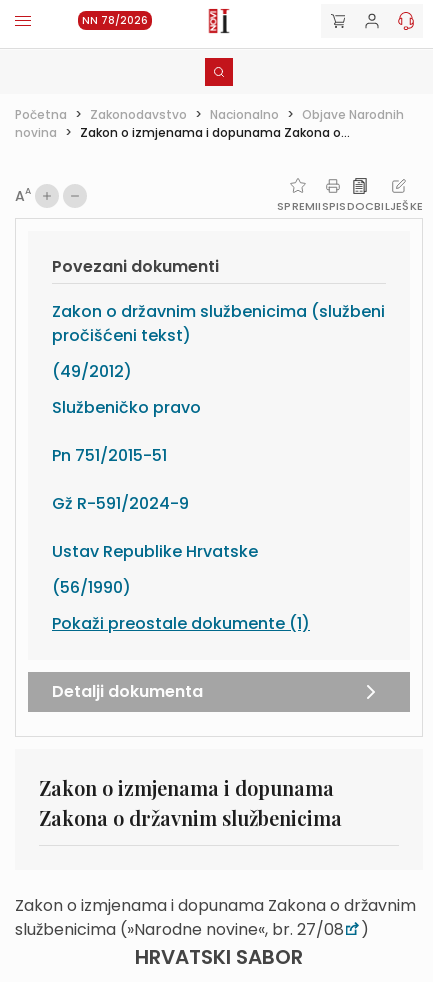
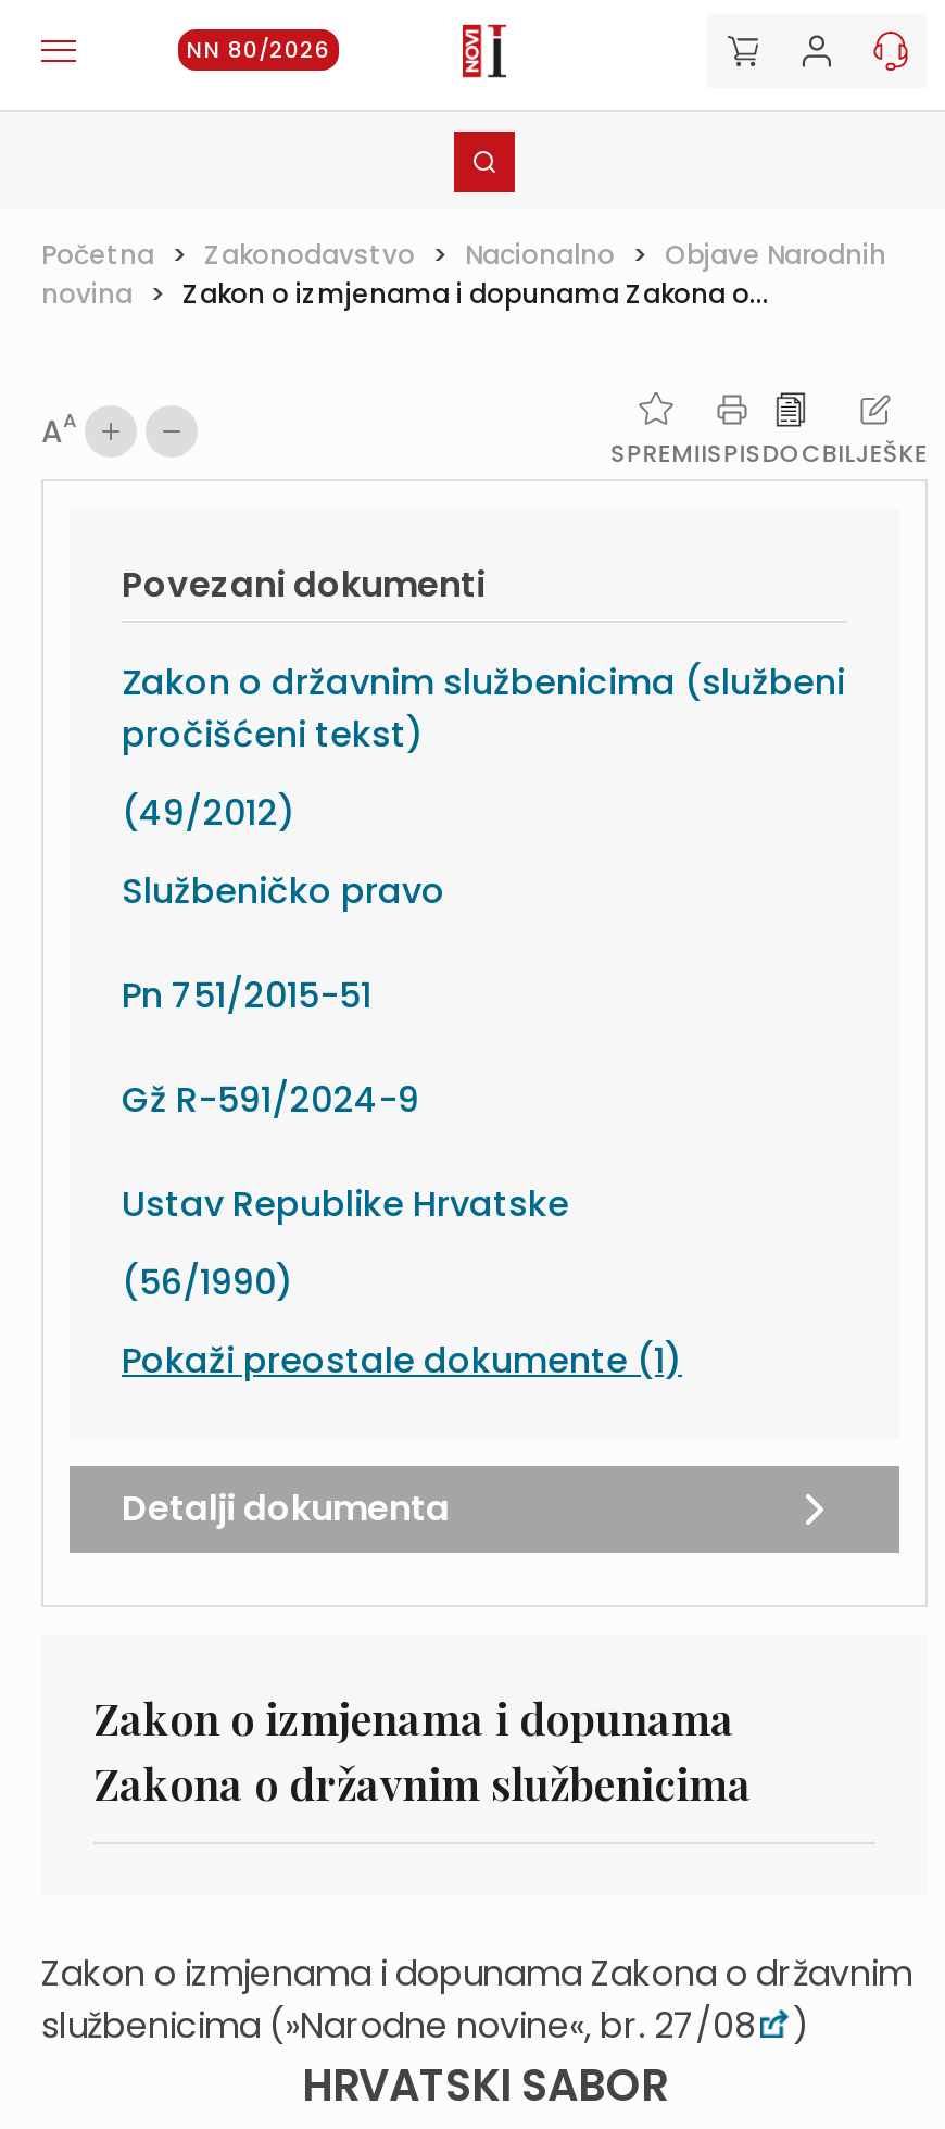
- NN 78/2026
+ NN 80/2026
